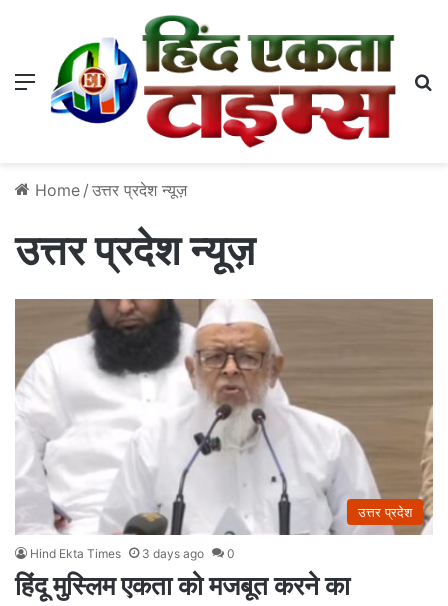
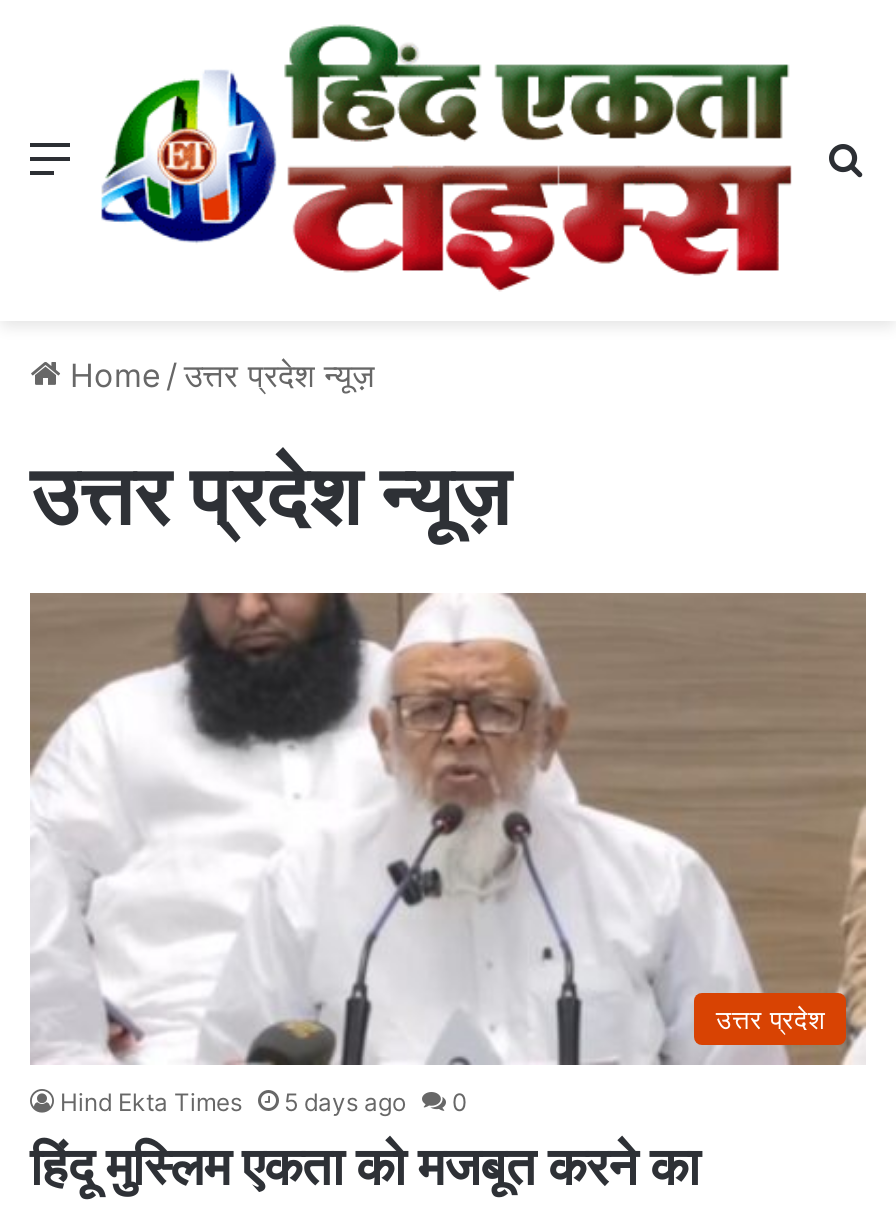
- Hind Ekta Times 3 days ago 0
+ Hind Ekta Times 5 days ago 0
